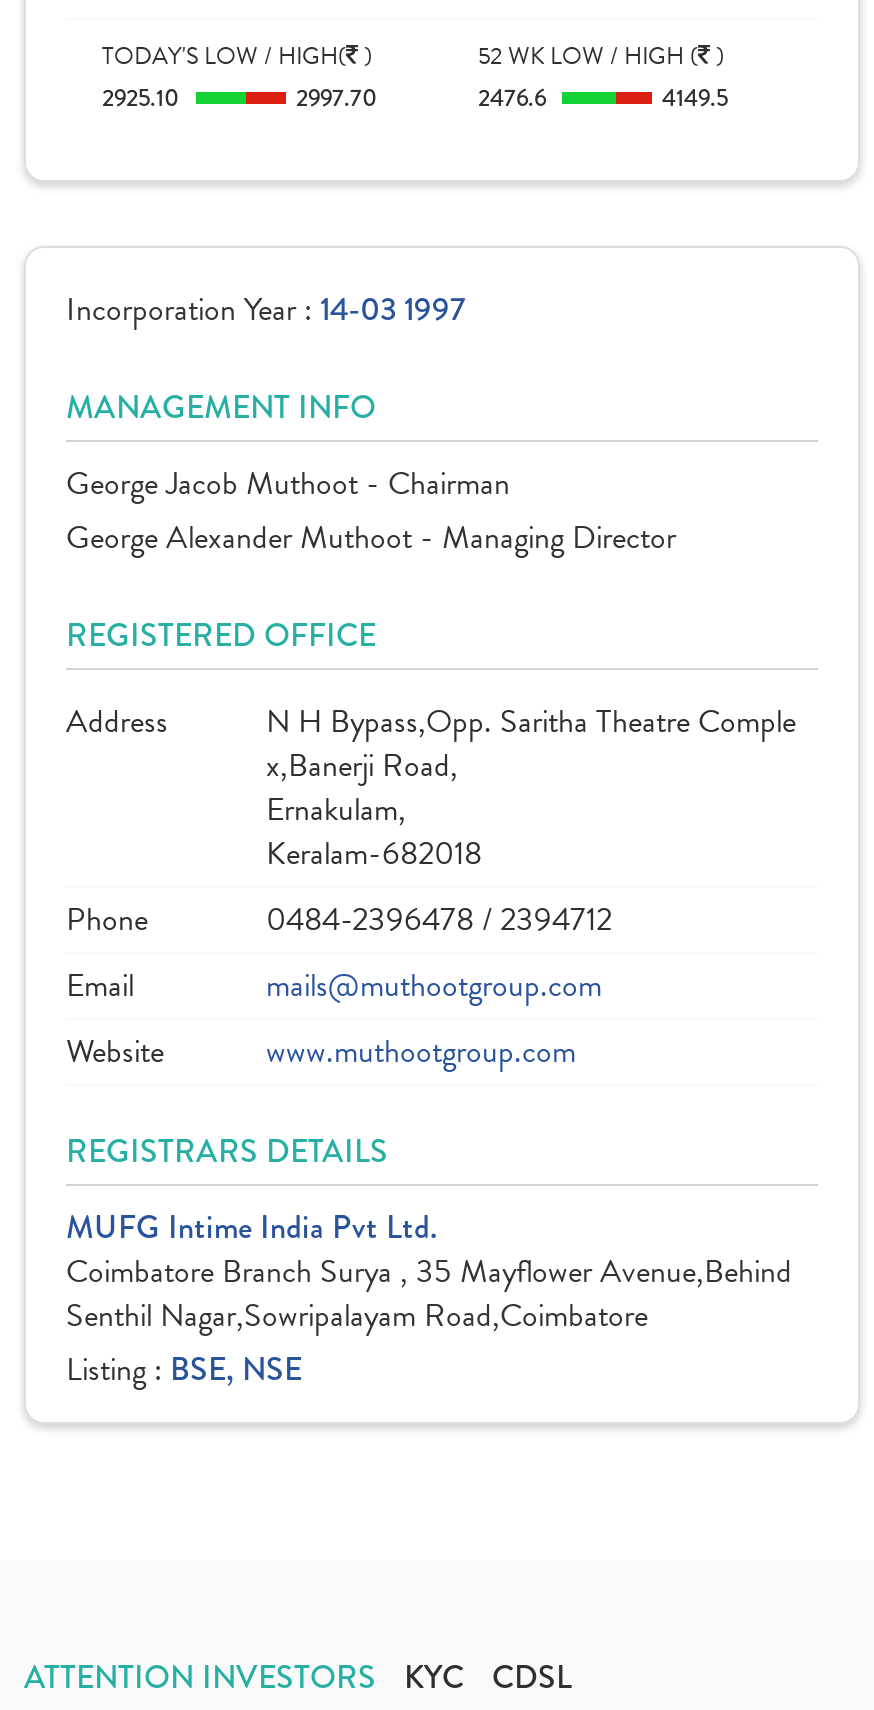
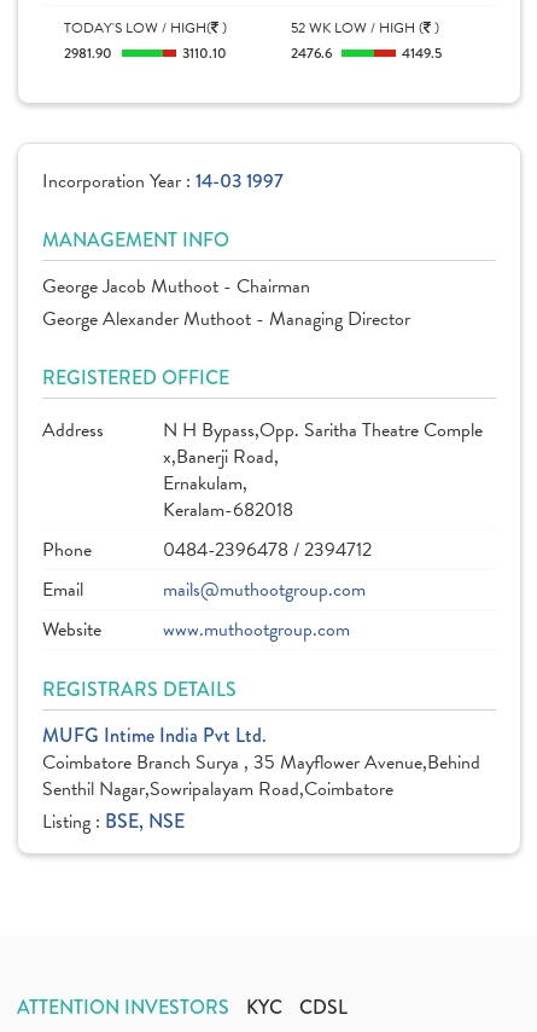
- 2925.10
+ 2981.90

- 2997.70
+ 3110.10
